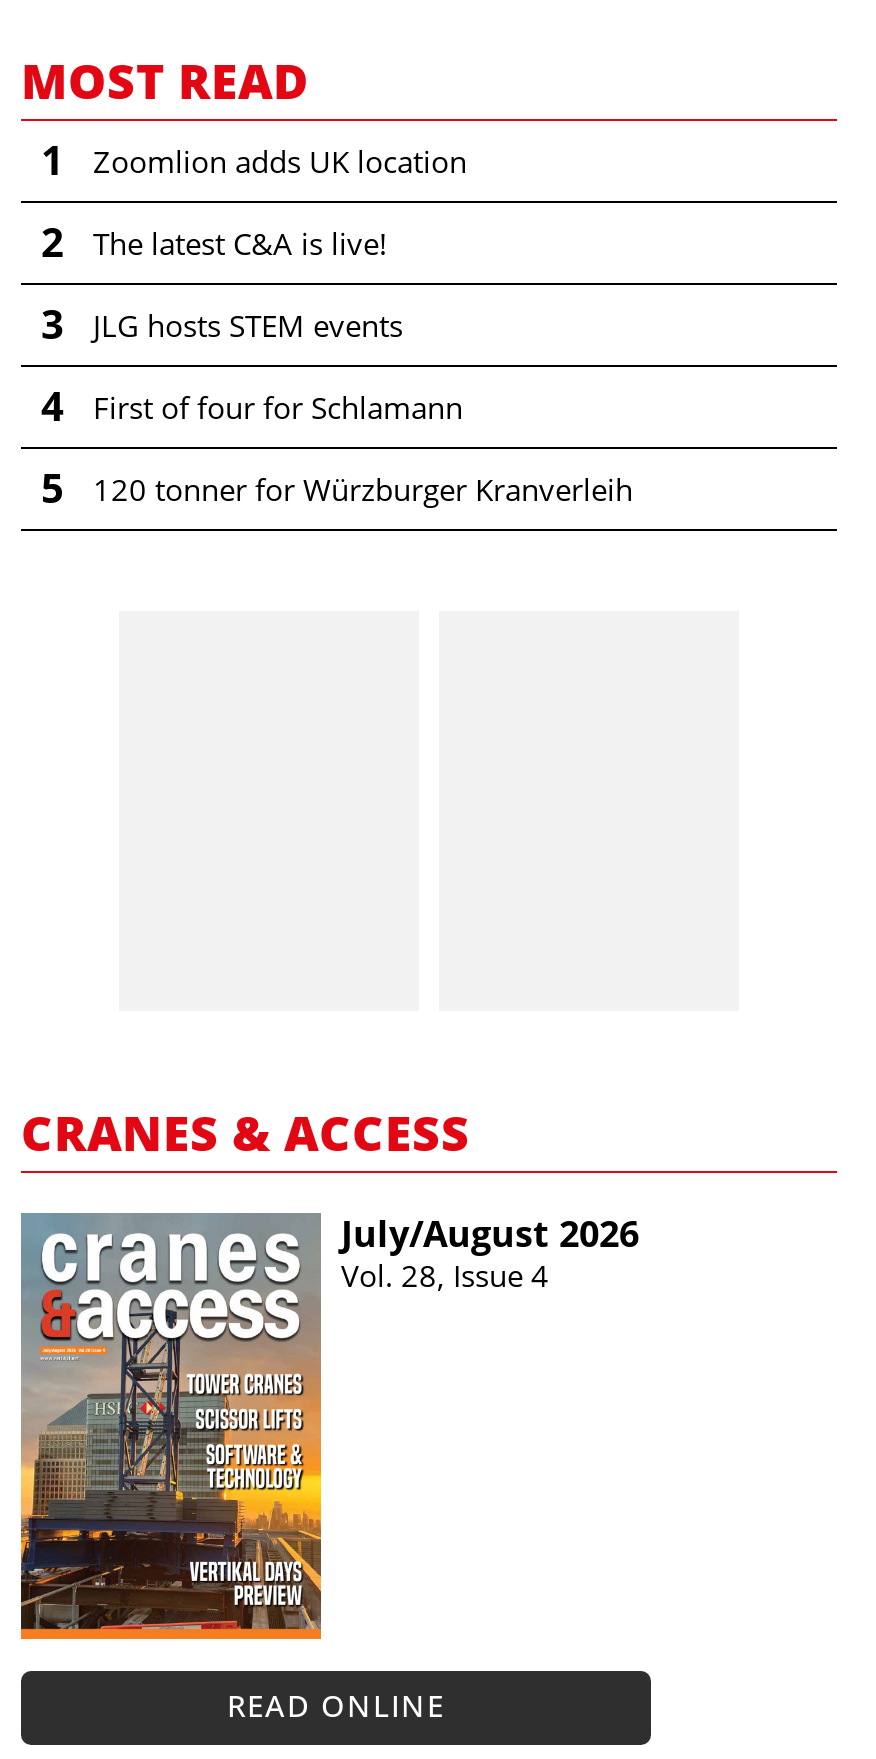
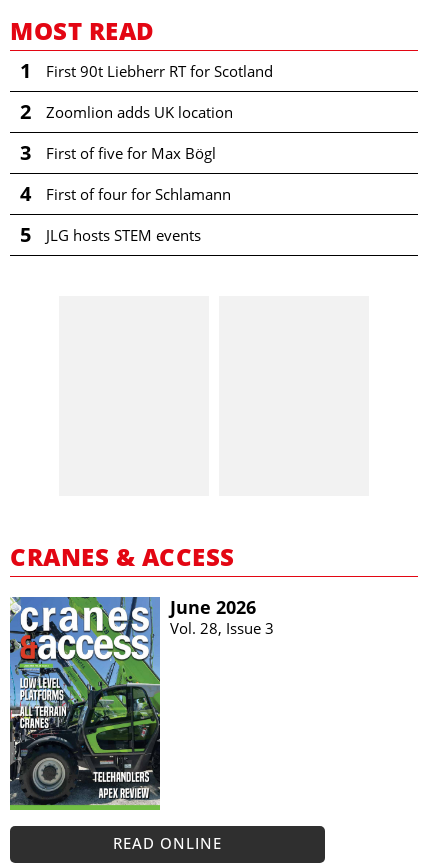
moved down: Zoomlion adds UK location

+ First 90t Liebherr RT for Scotland

- The latest C&A is live!

moved down: JLG hosts STEM events

+ First of five for Max Bögl

- 120 tonner for Würzburger Kranverleih

- [image]
- July/August 2026
- Vol. 28, Issue 4
+ [image]
+ June 2026
+ Vol. 28, Issue 3
